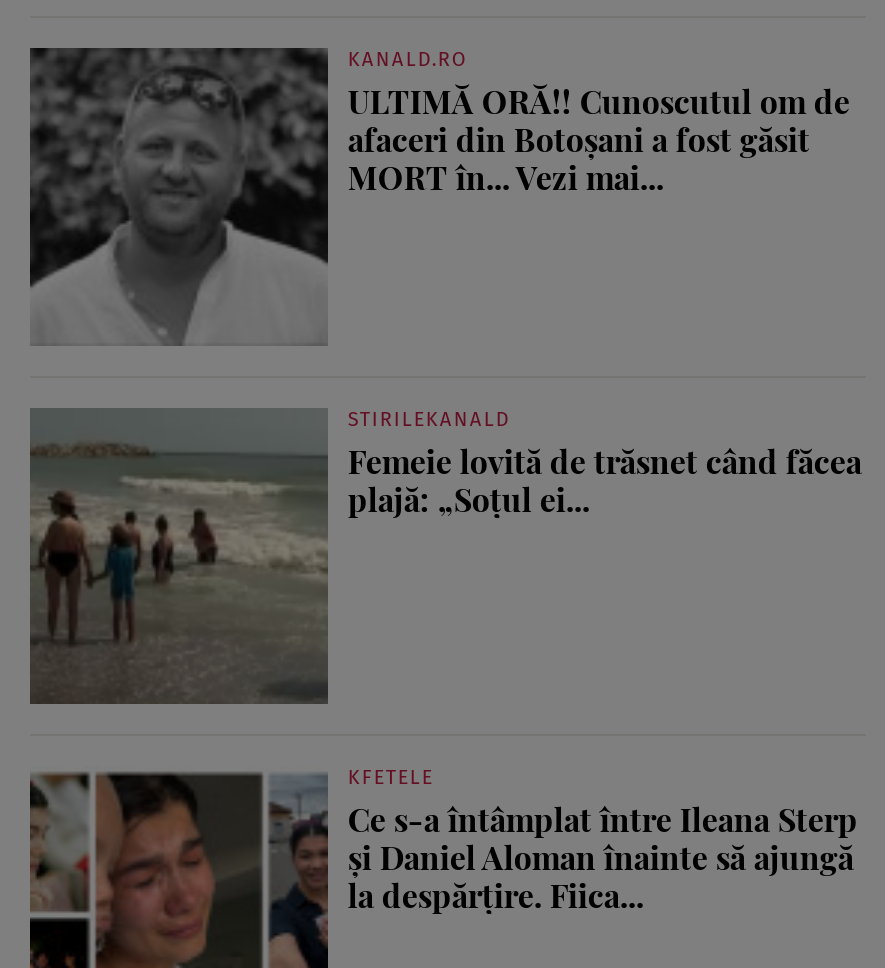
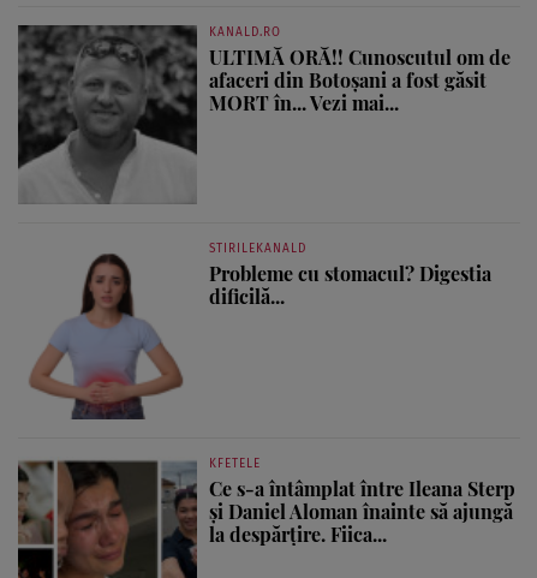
- [image]
- Femeie lovită de trăsnet când făcea
- plajă: „Soțul ei...
+ [image]
+ Probleme cu stomacul? Digestia
+ dificilă...
